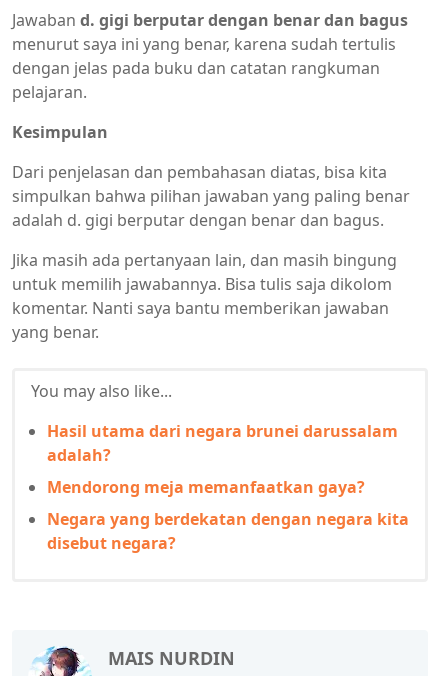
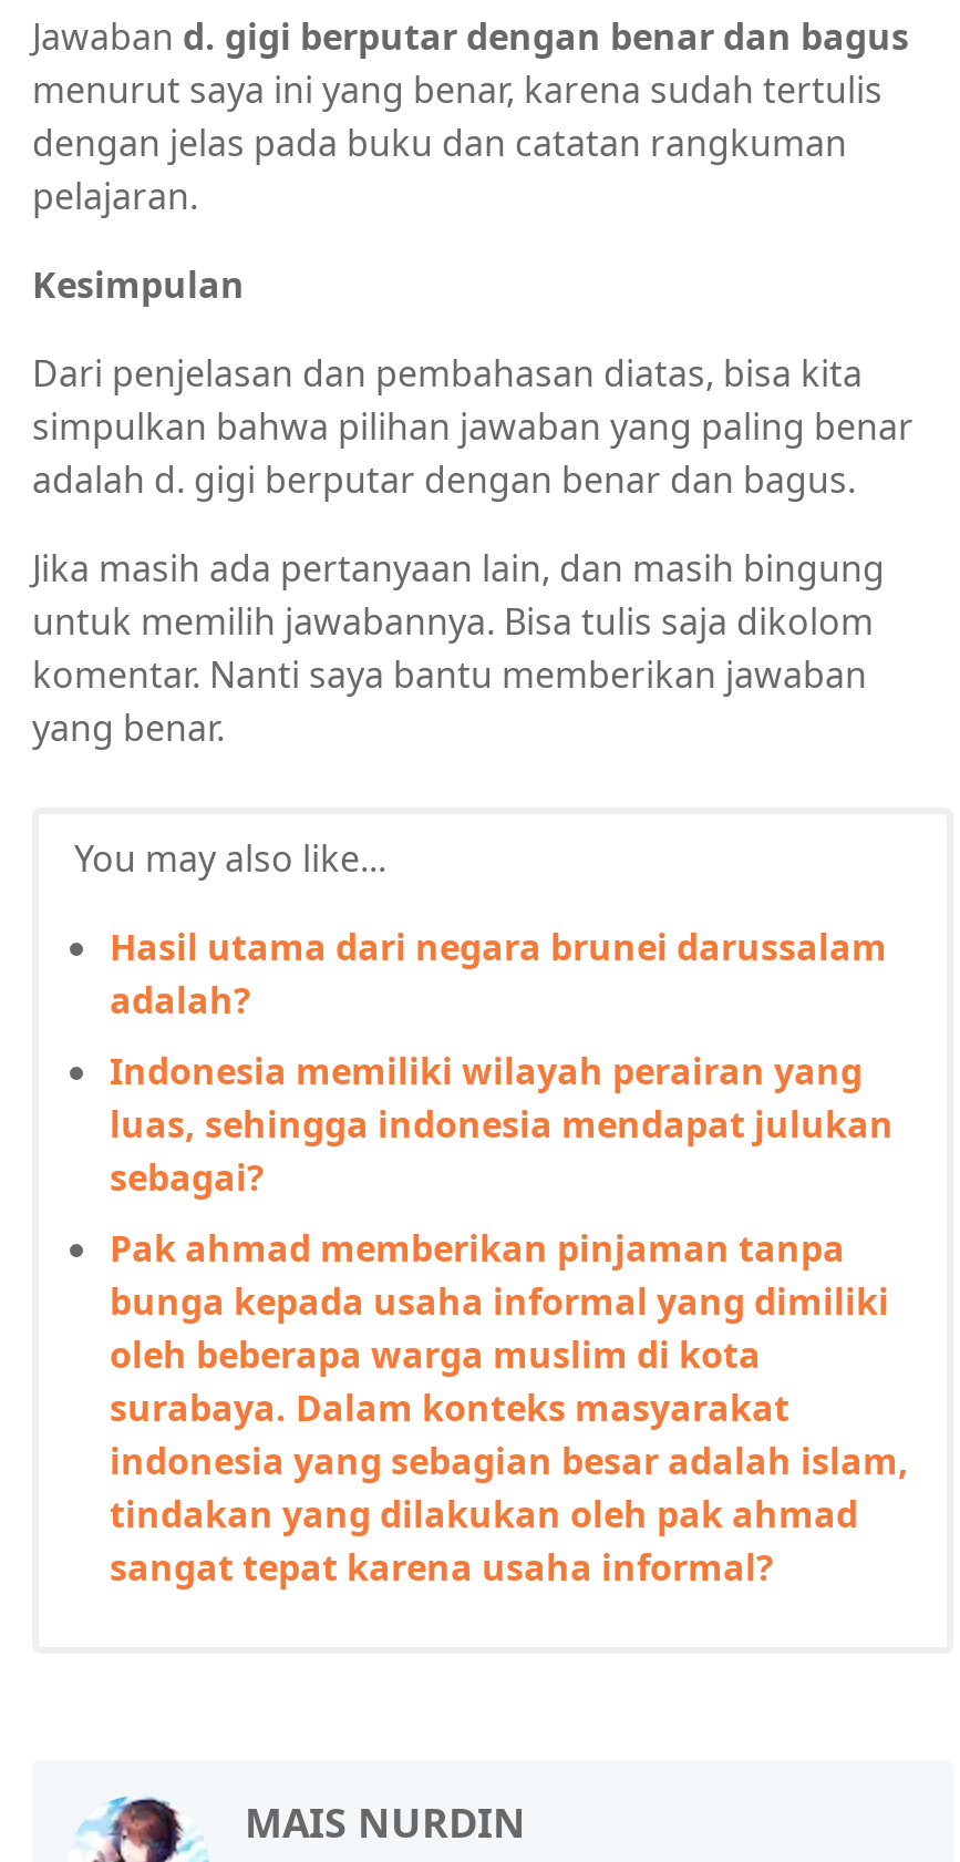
- Mendorong meja memanfaatkan gaya?
+ Indonesia memiliki wilayah perairan yang
+ luas, sehingga indonesia mendapat julukan
+ sebagai?

- Negara yang berdekatan dengan negara kita
- disebut negara?
+ Pak ahmad memberikan pinjaman tanpa
+ bunga kepada usaha informal yang dimiliki
+ oleh beberapa warga muslim di kota
+ surabaya. Dalam konteks masyarakat
+ indonesia yang sebagian besar adalah islam,
+ tindakan yang dilakukan oleh pak ahmad
+ sangat tepat karena usaha informal?
